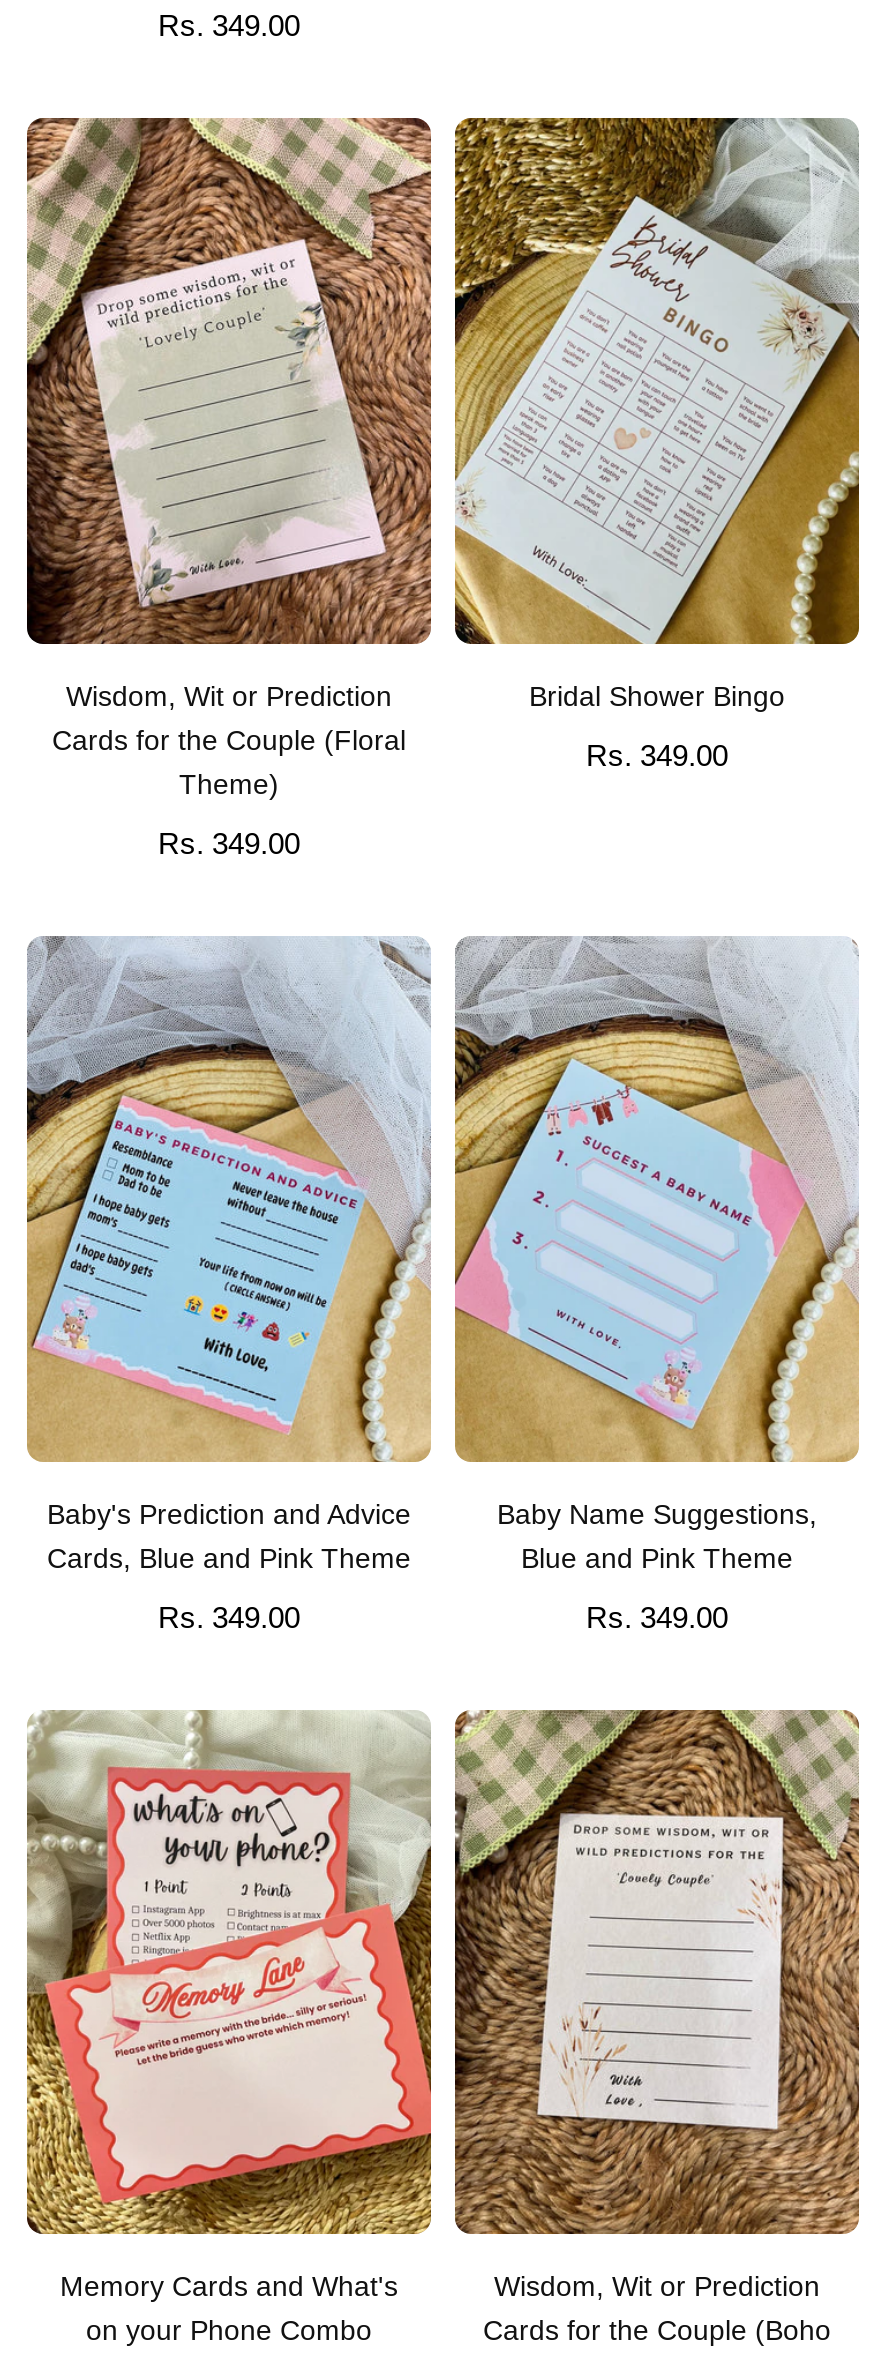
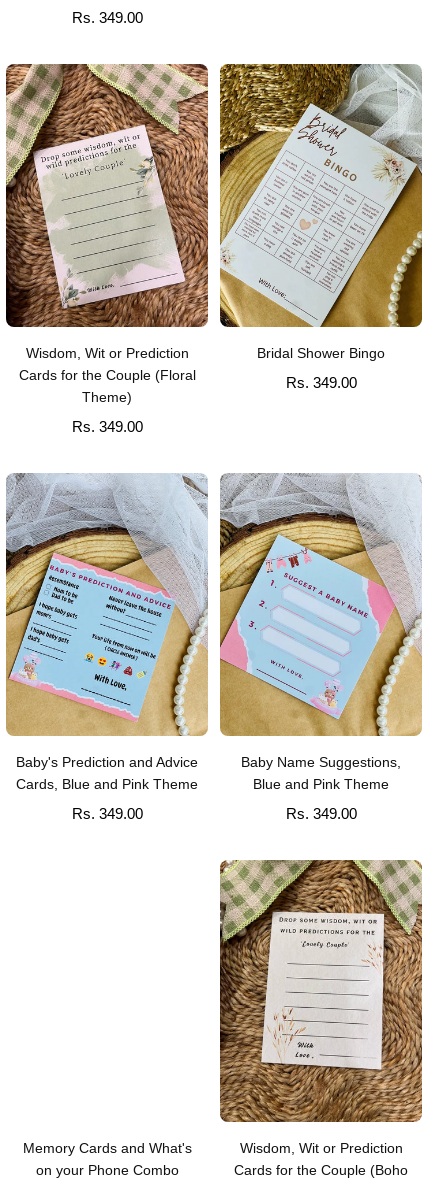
- [image]
